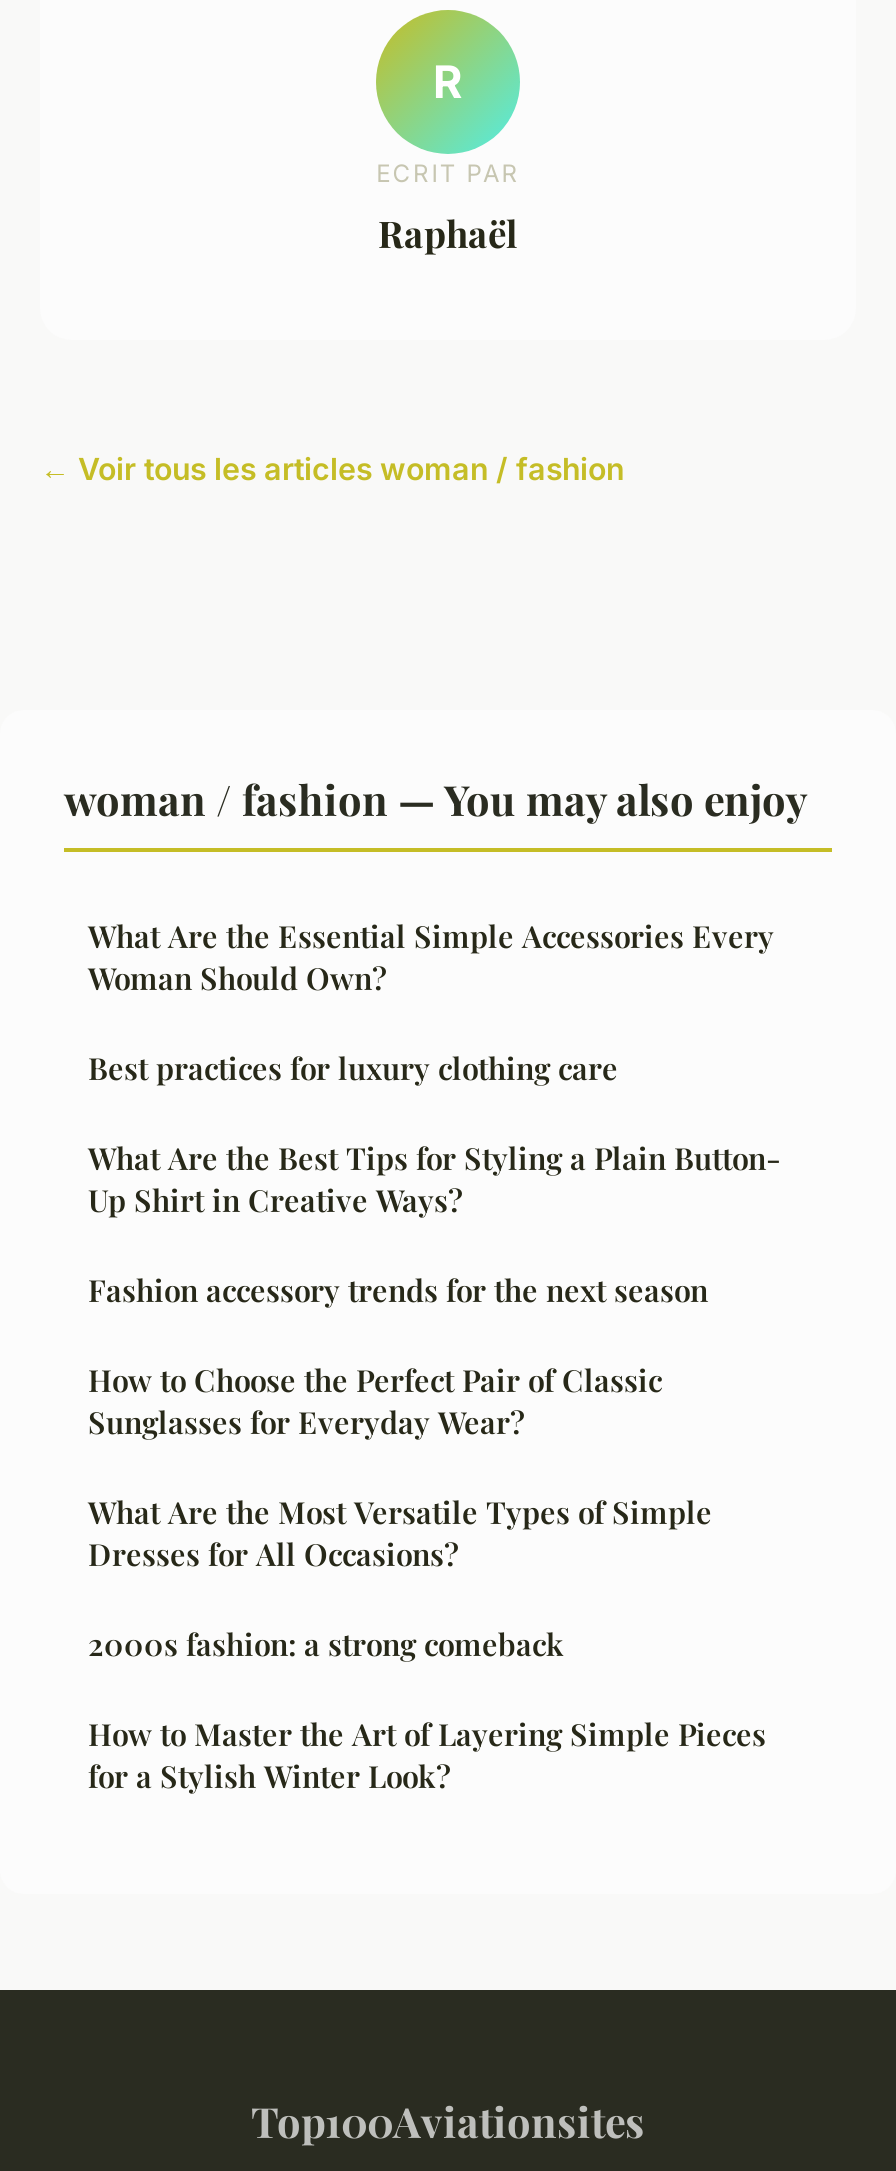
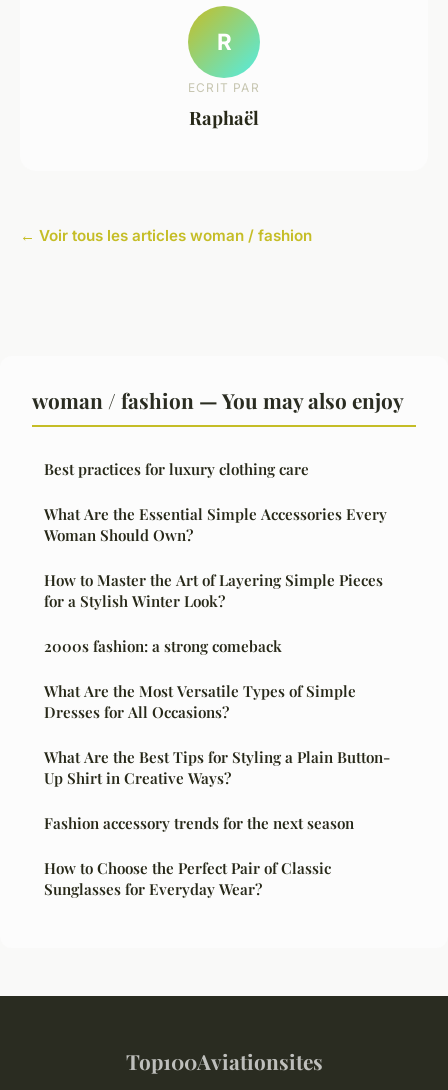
moved down: What Are the Essential Simple Accessories Every | Woman Should Own?

moved up: Best practices for luxury clothing care

moved down: What Are the Best Tips for Styling a Plain Button- | Up Shirt in Creative Ways? | Fashion accessory trends for the next season | How to Choose the Perfect Pair of Classic | Sunglasses for Everyday Wear?

moved up: How to Master the Art of Layering Simple Pieces | for a Stylish Winter Look? | 2000s fashion: a strong comeback | What Are the Most Versatile Types of Simple | Dresses for All Occasions?
